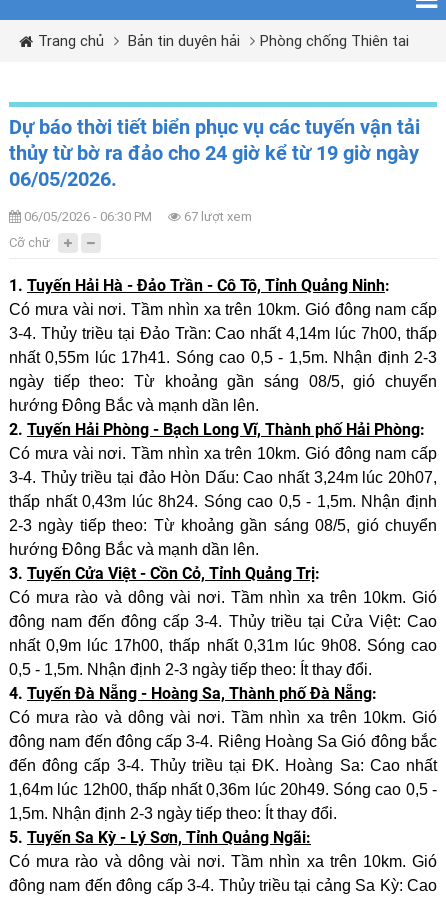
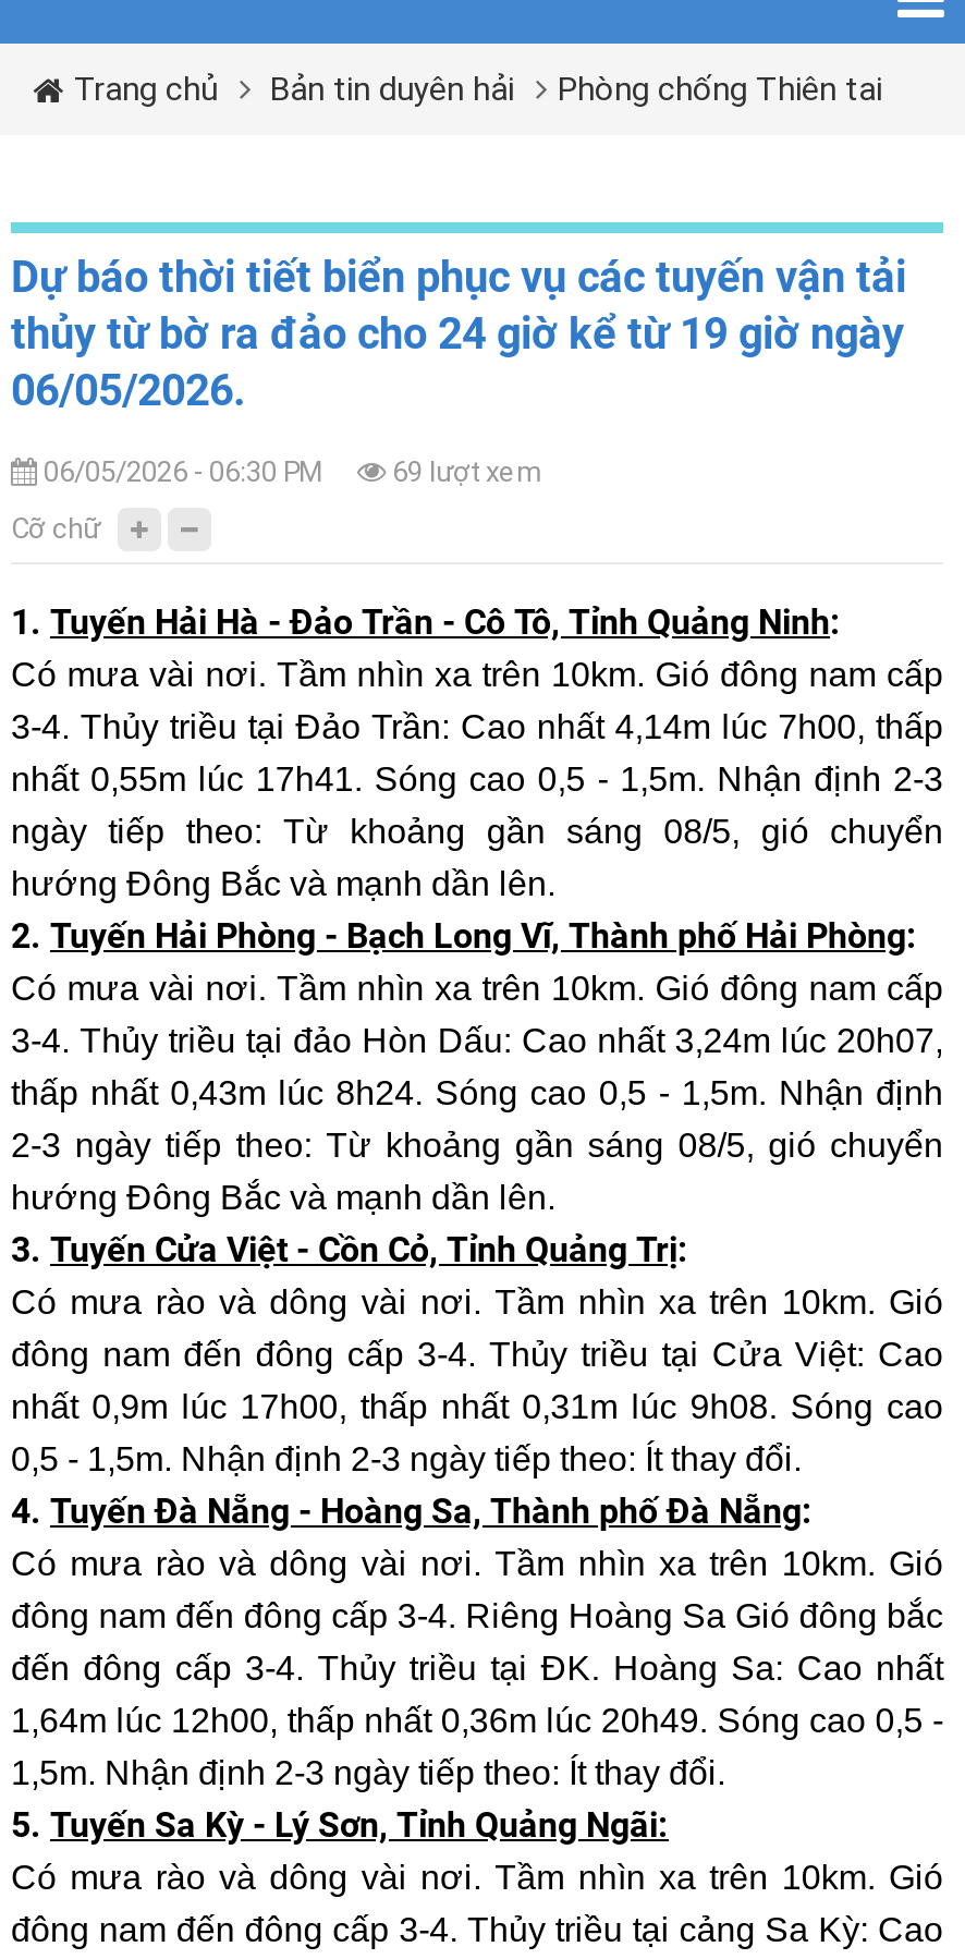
- 06/05/2026 - 06:30 PM 67 lượt xem
+ 06/05/2026 - 06:30 PM 69 lượt xem
